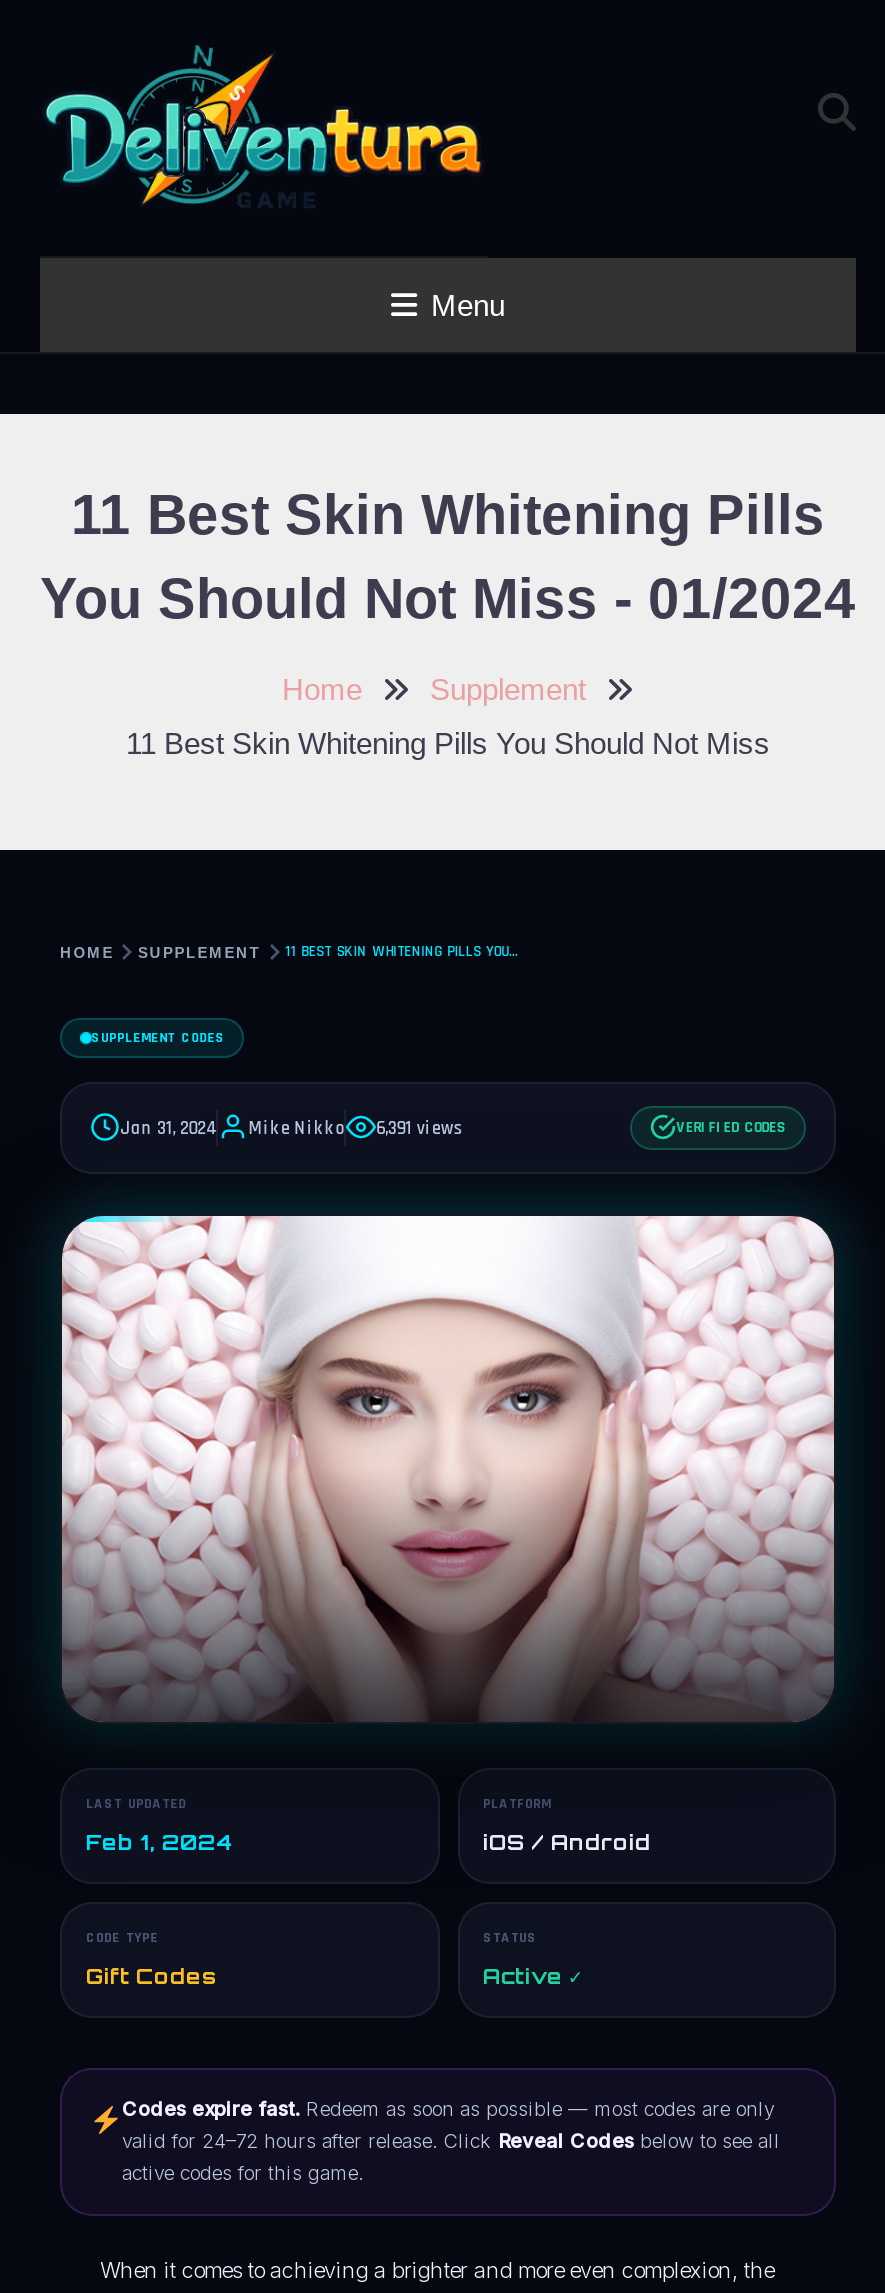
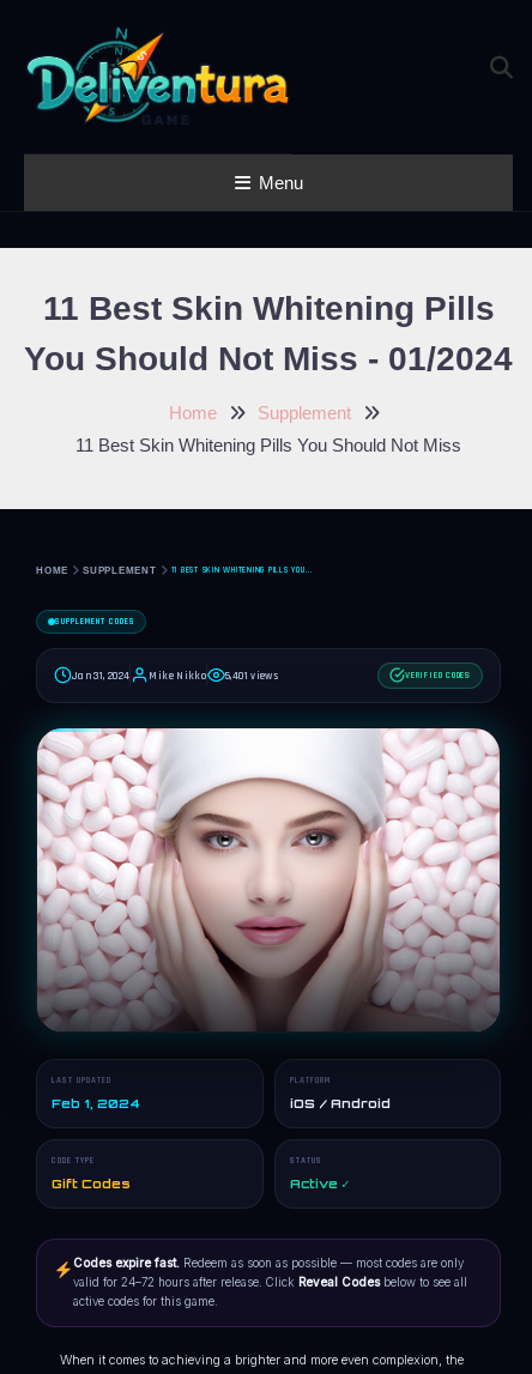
- Jan 31, 2024 Mike Nikko 6,391 views
+ Jan 31, 2024 Mike Nikko 5,401 views
